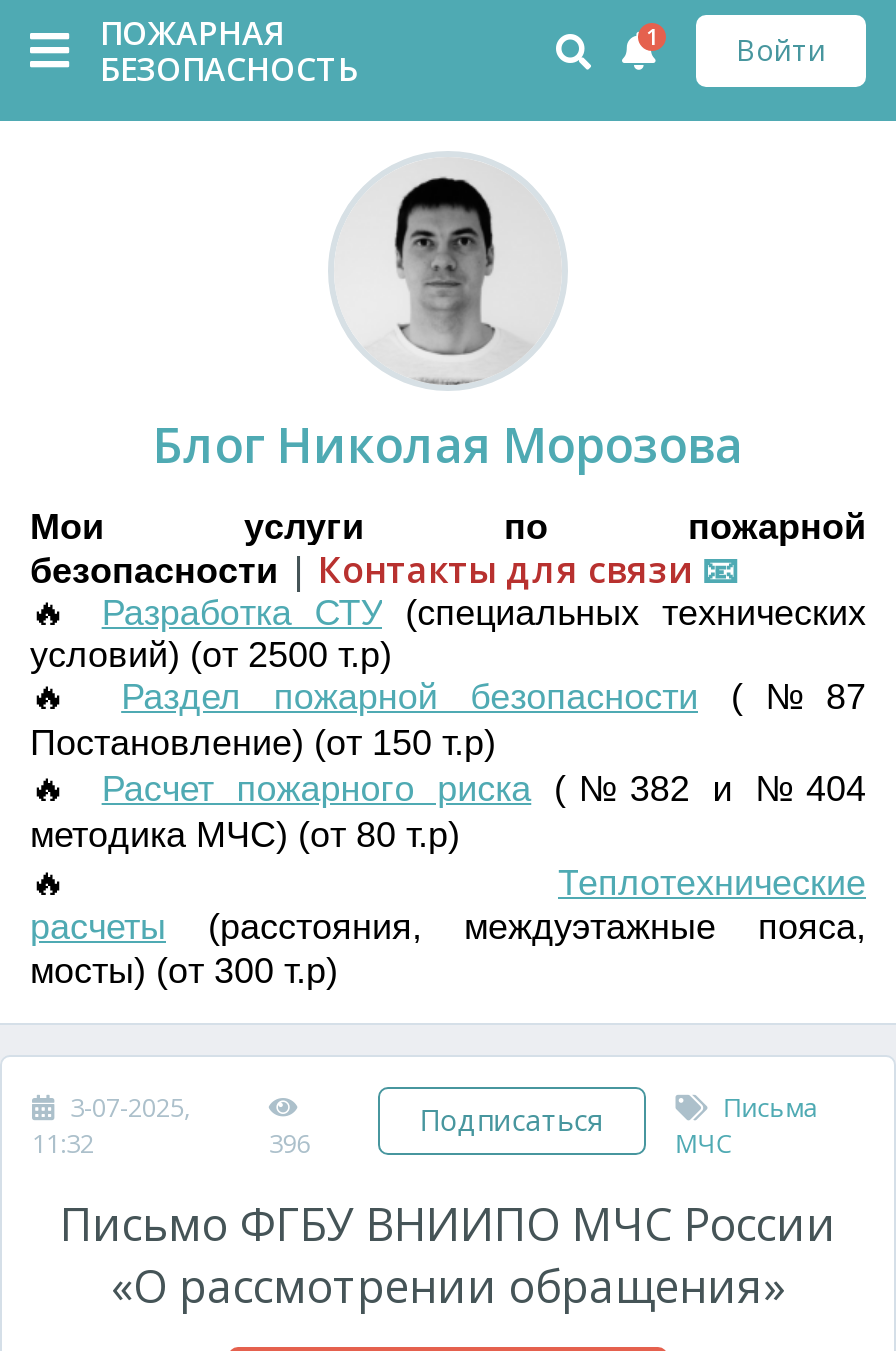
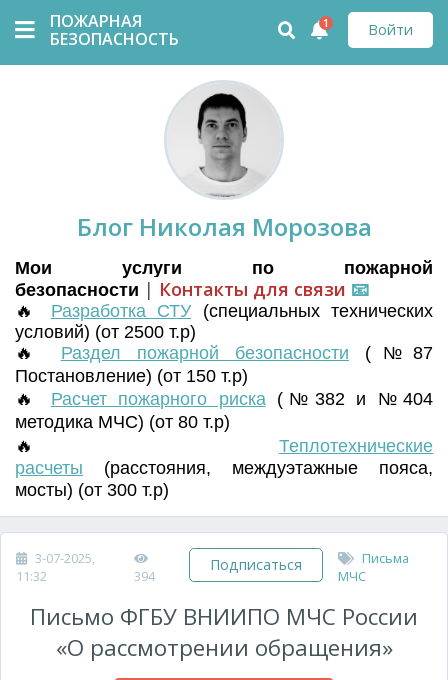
- 396
+ 394
